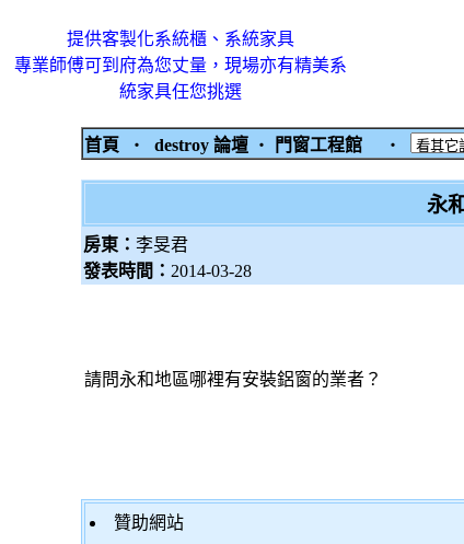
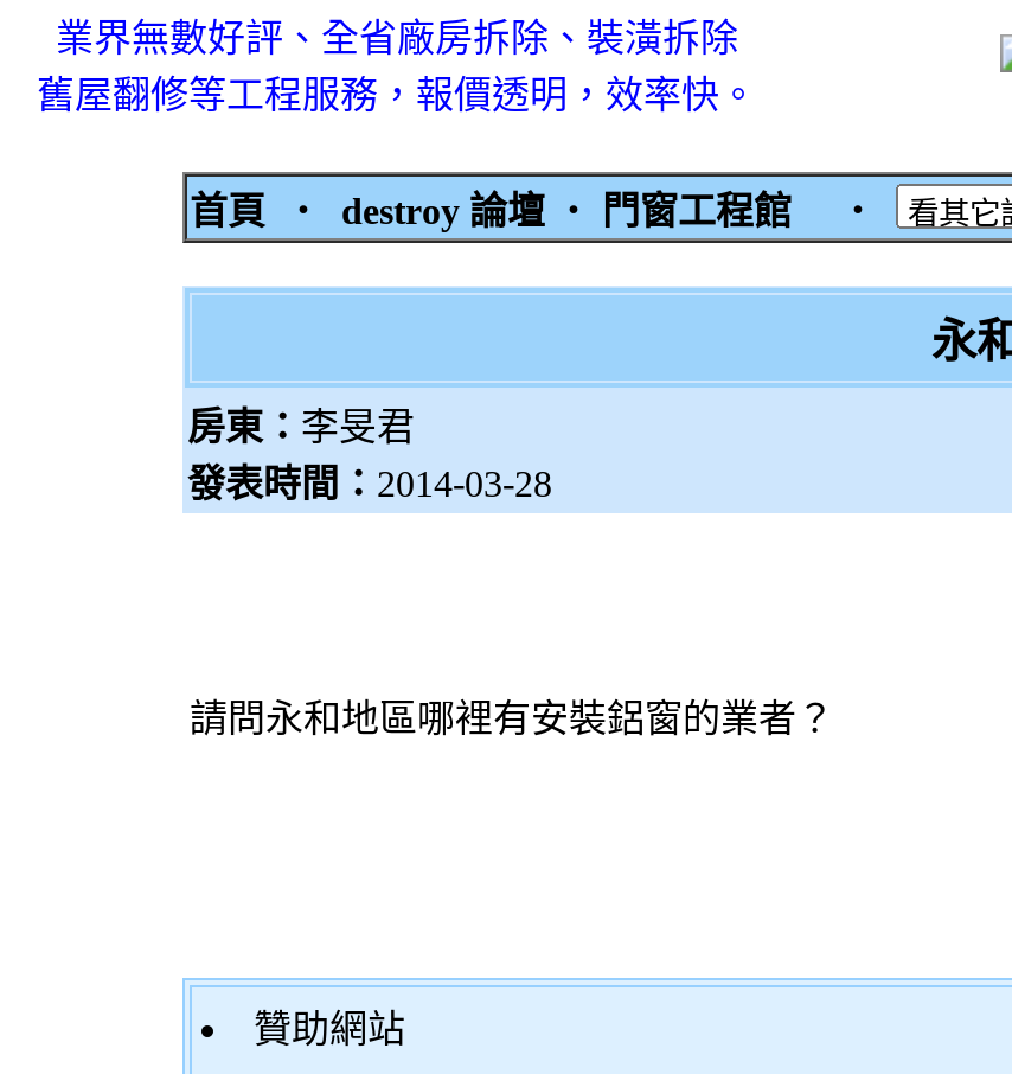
- 提供客製化系統櫃、系統家具
- 專業師傅可到府為您丈量，現場亦有精美系
- 統家具任您挑選
+ 業界無數好評、全省廠房拆除、裝潢拆除
+ 舊屋翻修等工程服務，報價透明，效率快。
